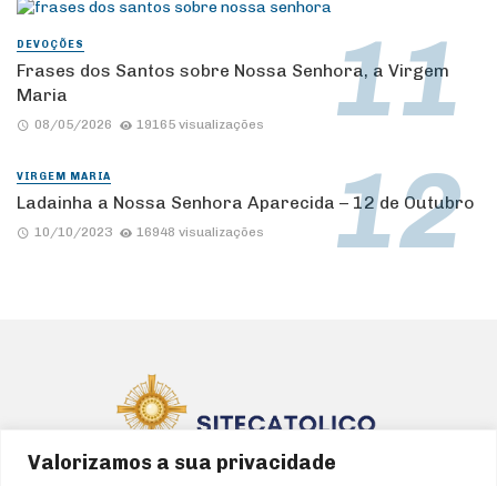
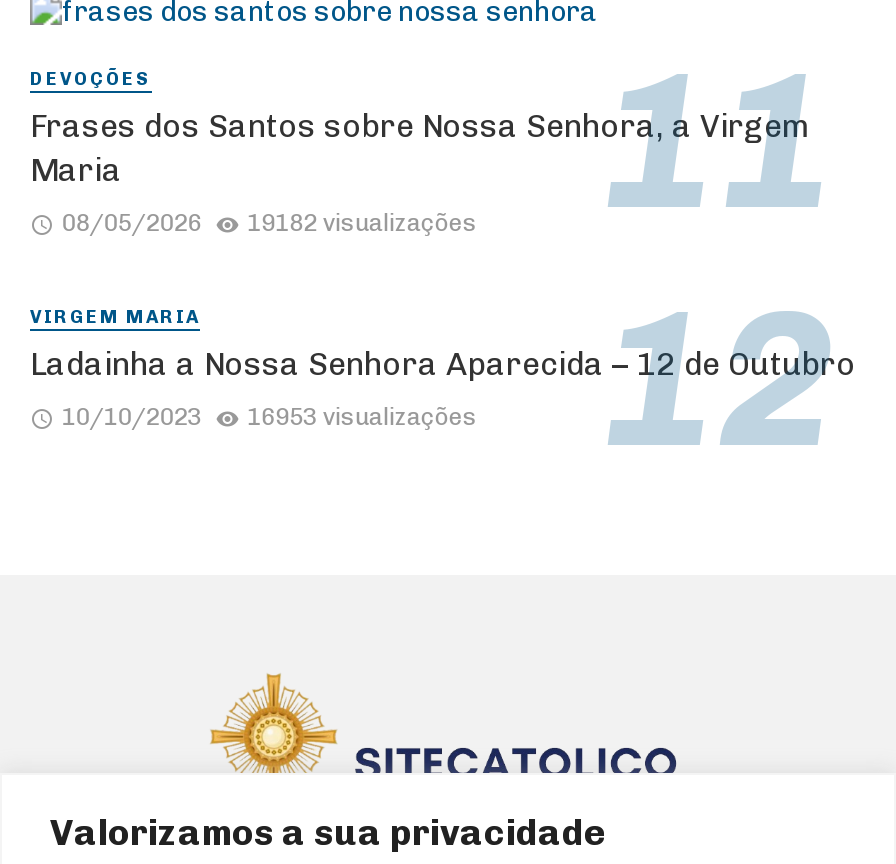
- 19165 visualizações
+ 19182 visualizações

- 16948 visualizações
+ 16953 visualizações
